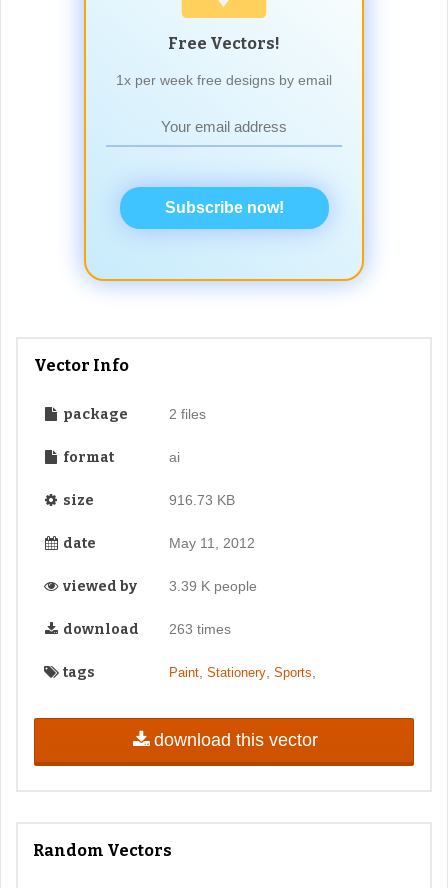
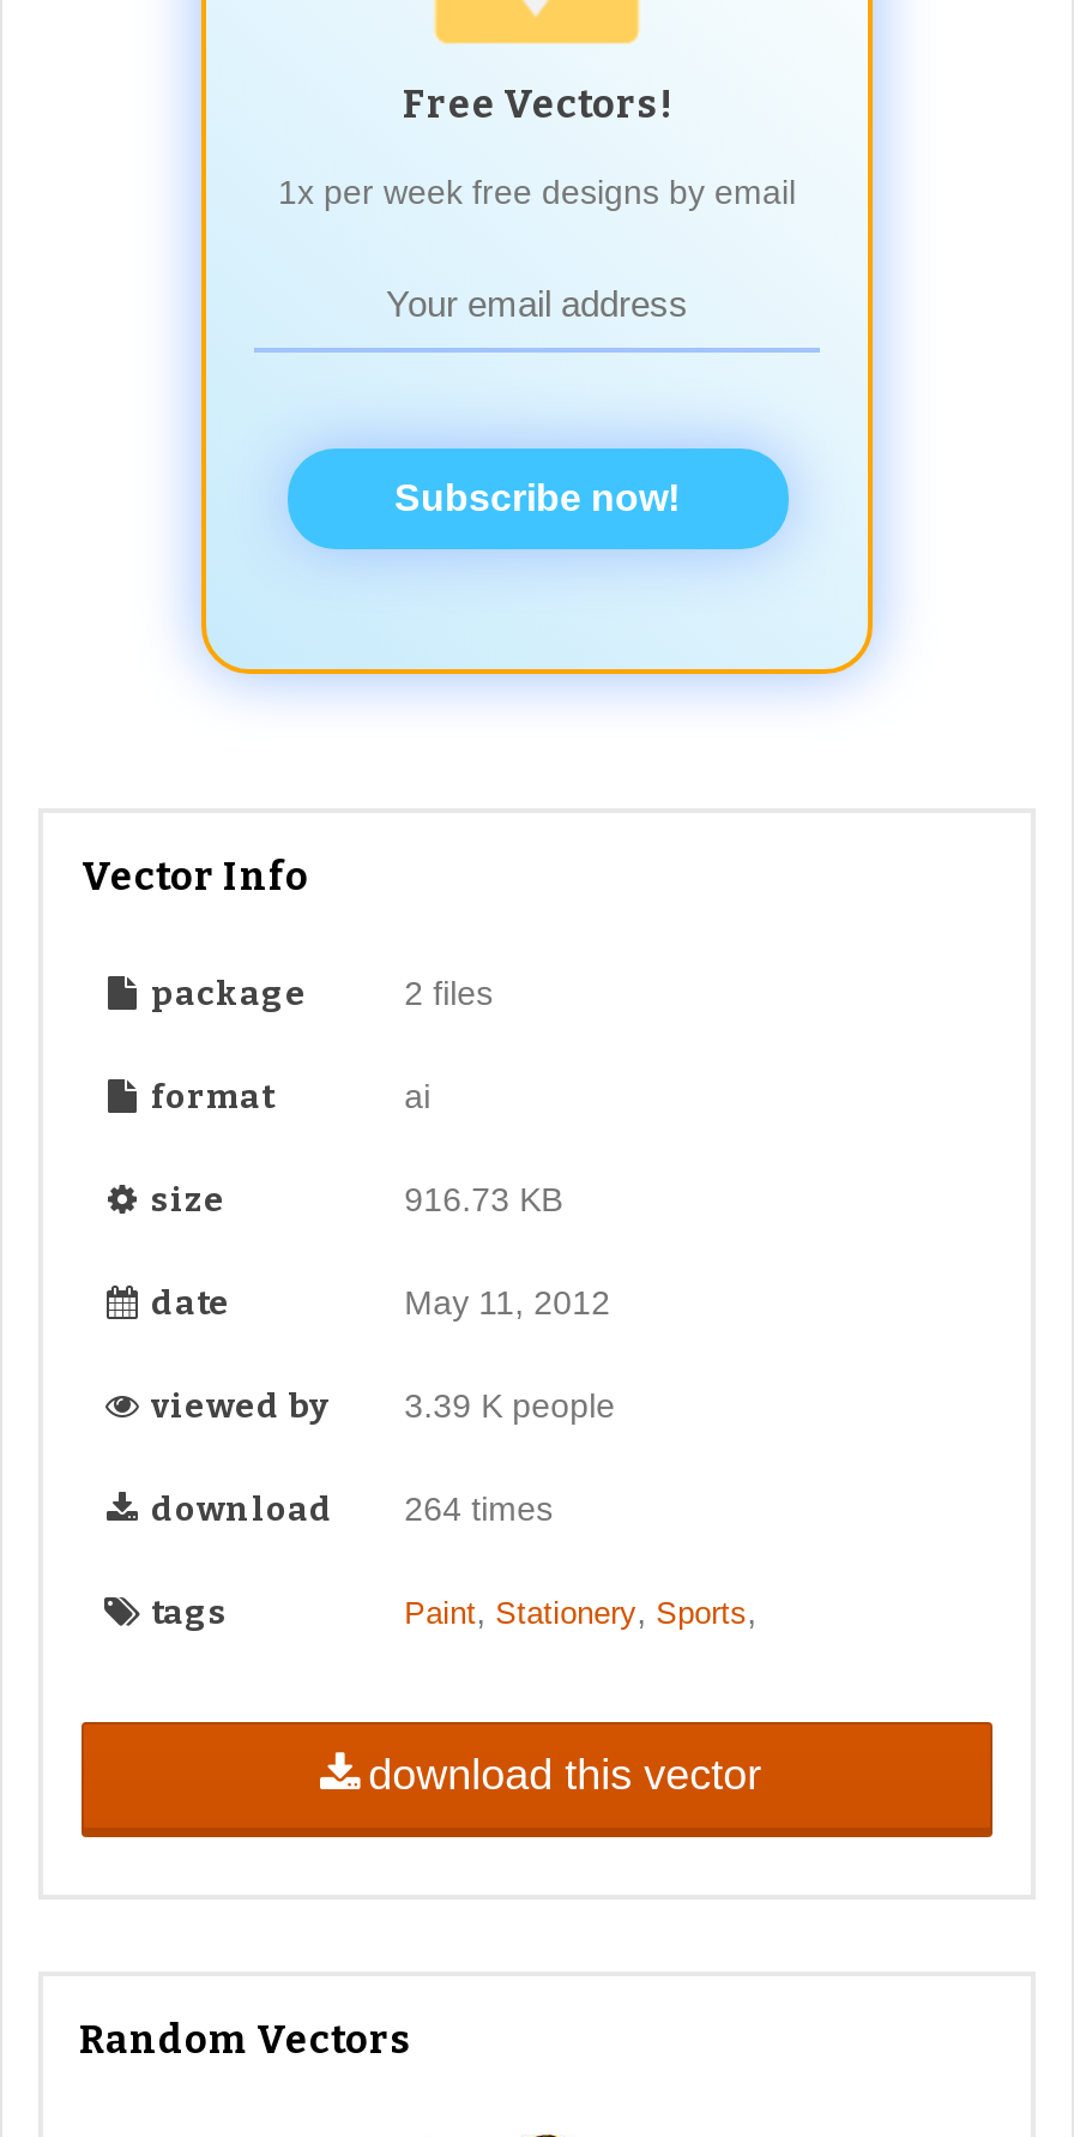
- download 263 times
+ download 264 times
